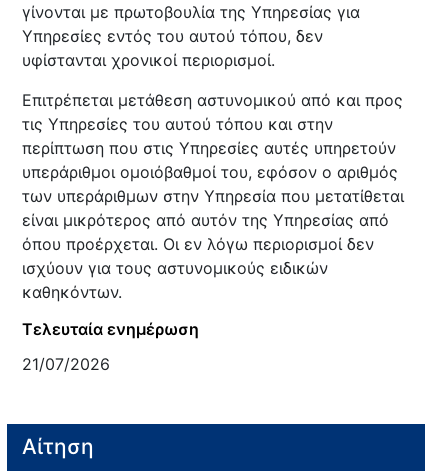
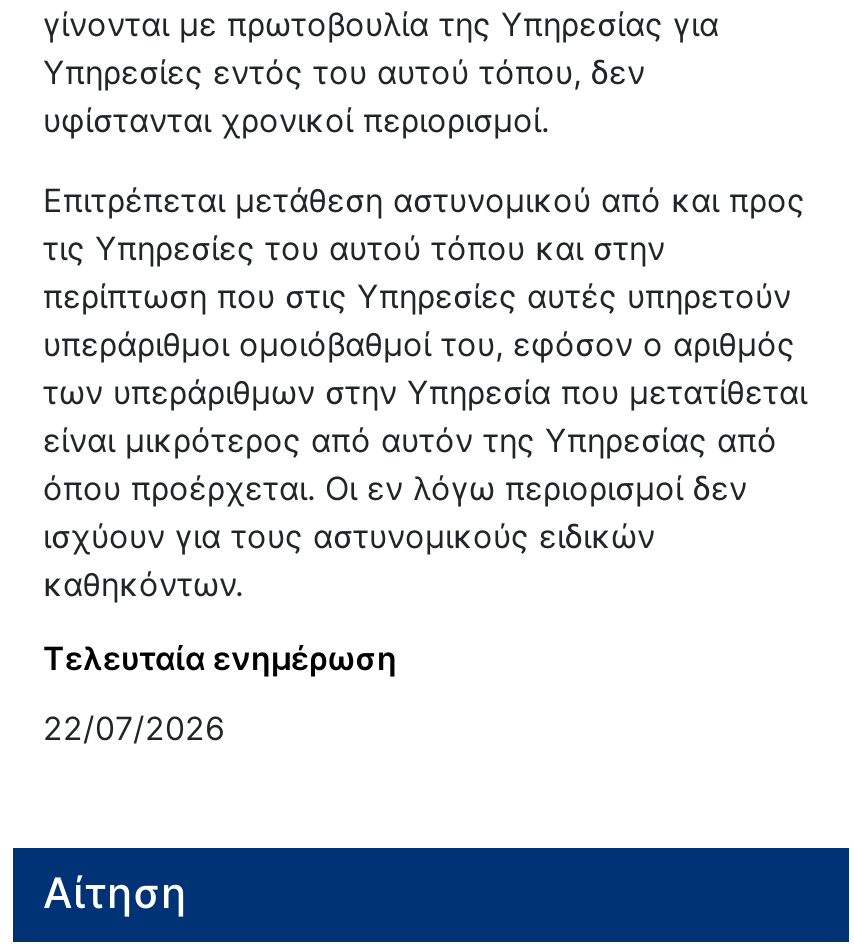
- 21/07/2026
+ 22/07/2026
